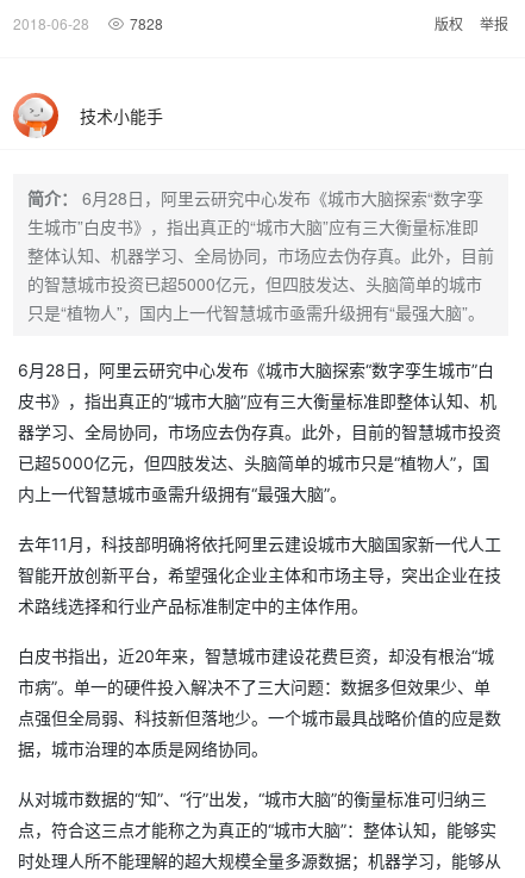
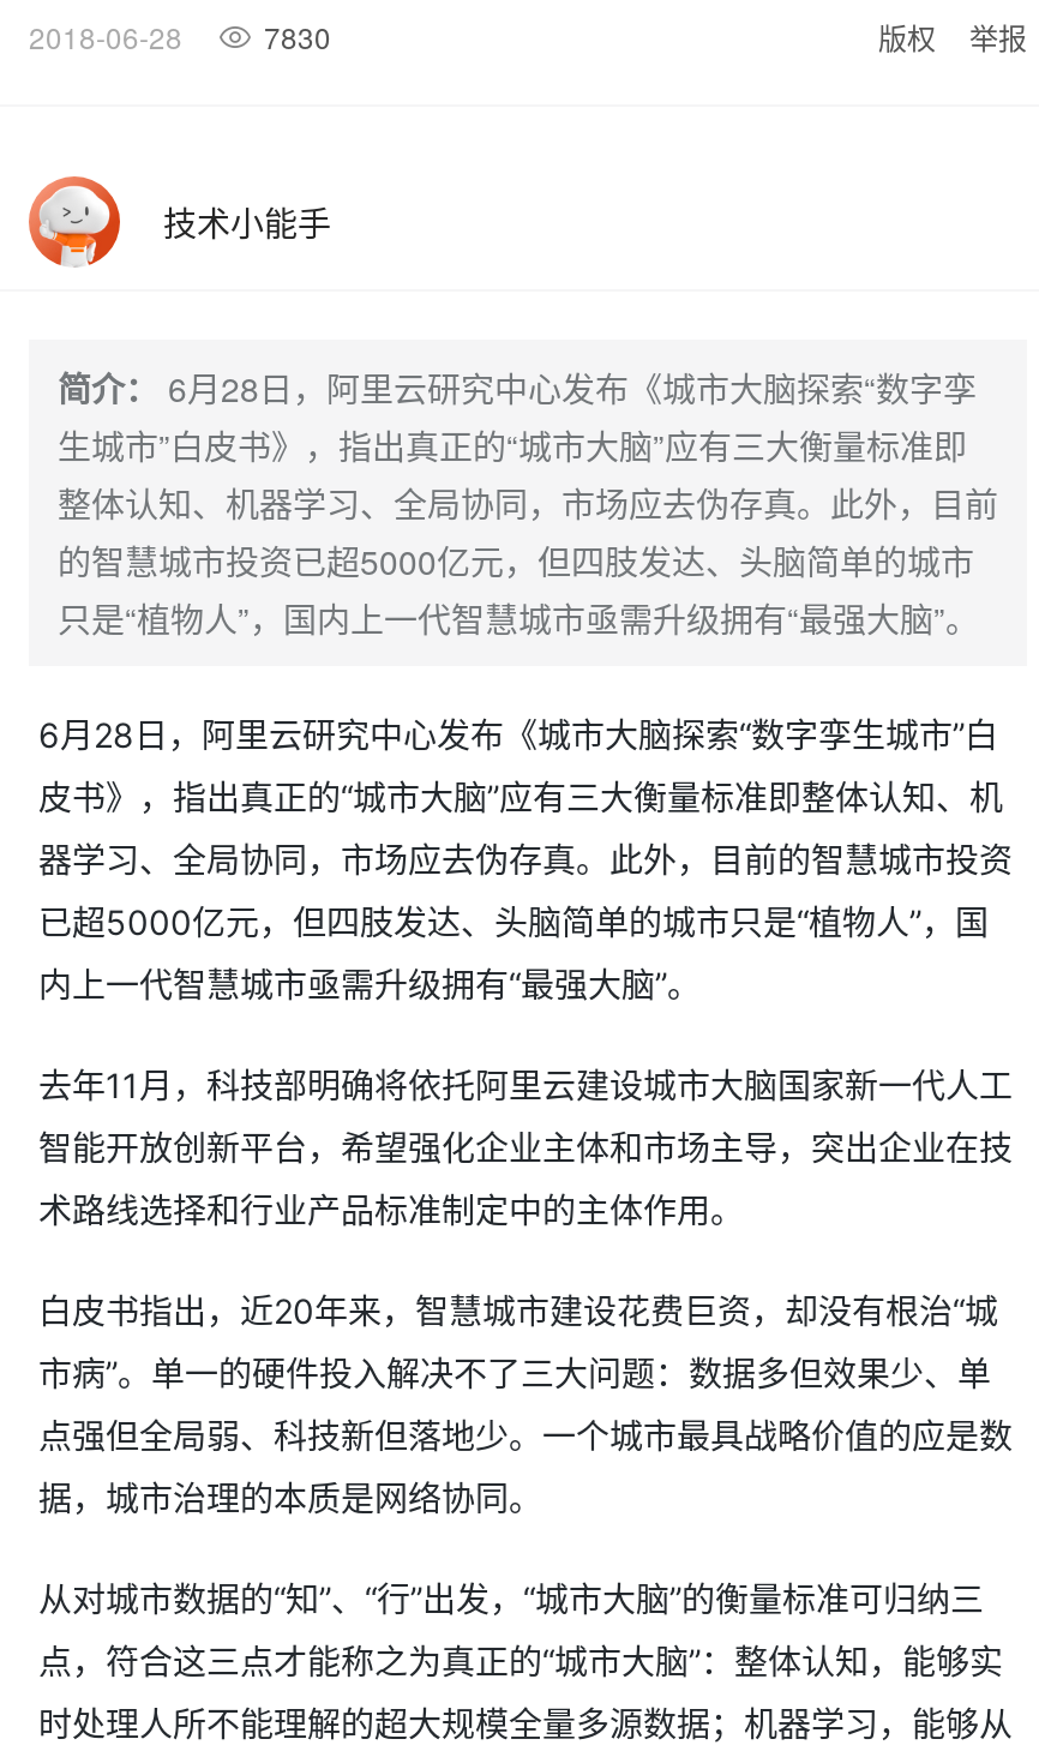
- 2018-06-28 7828
+ 2018-06-28 7830
